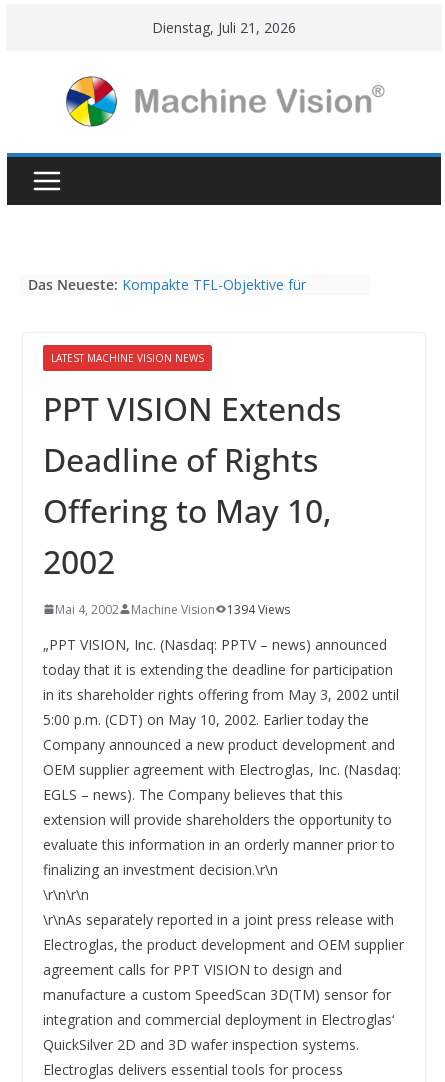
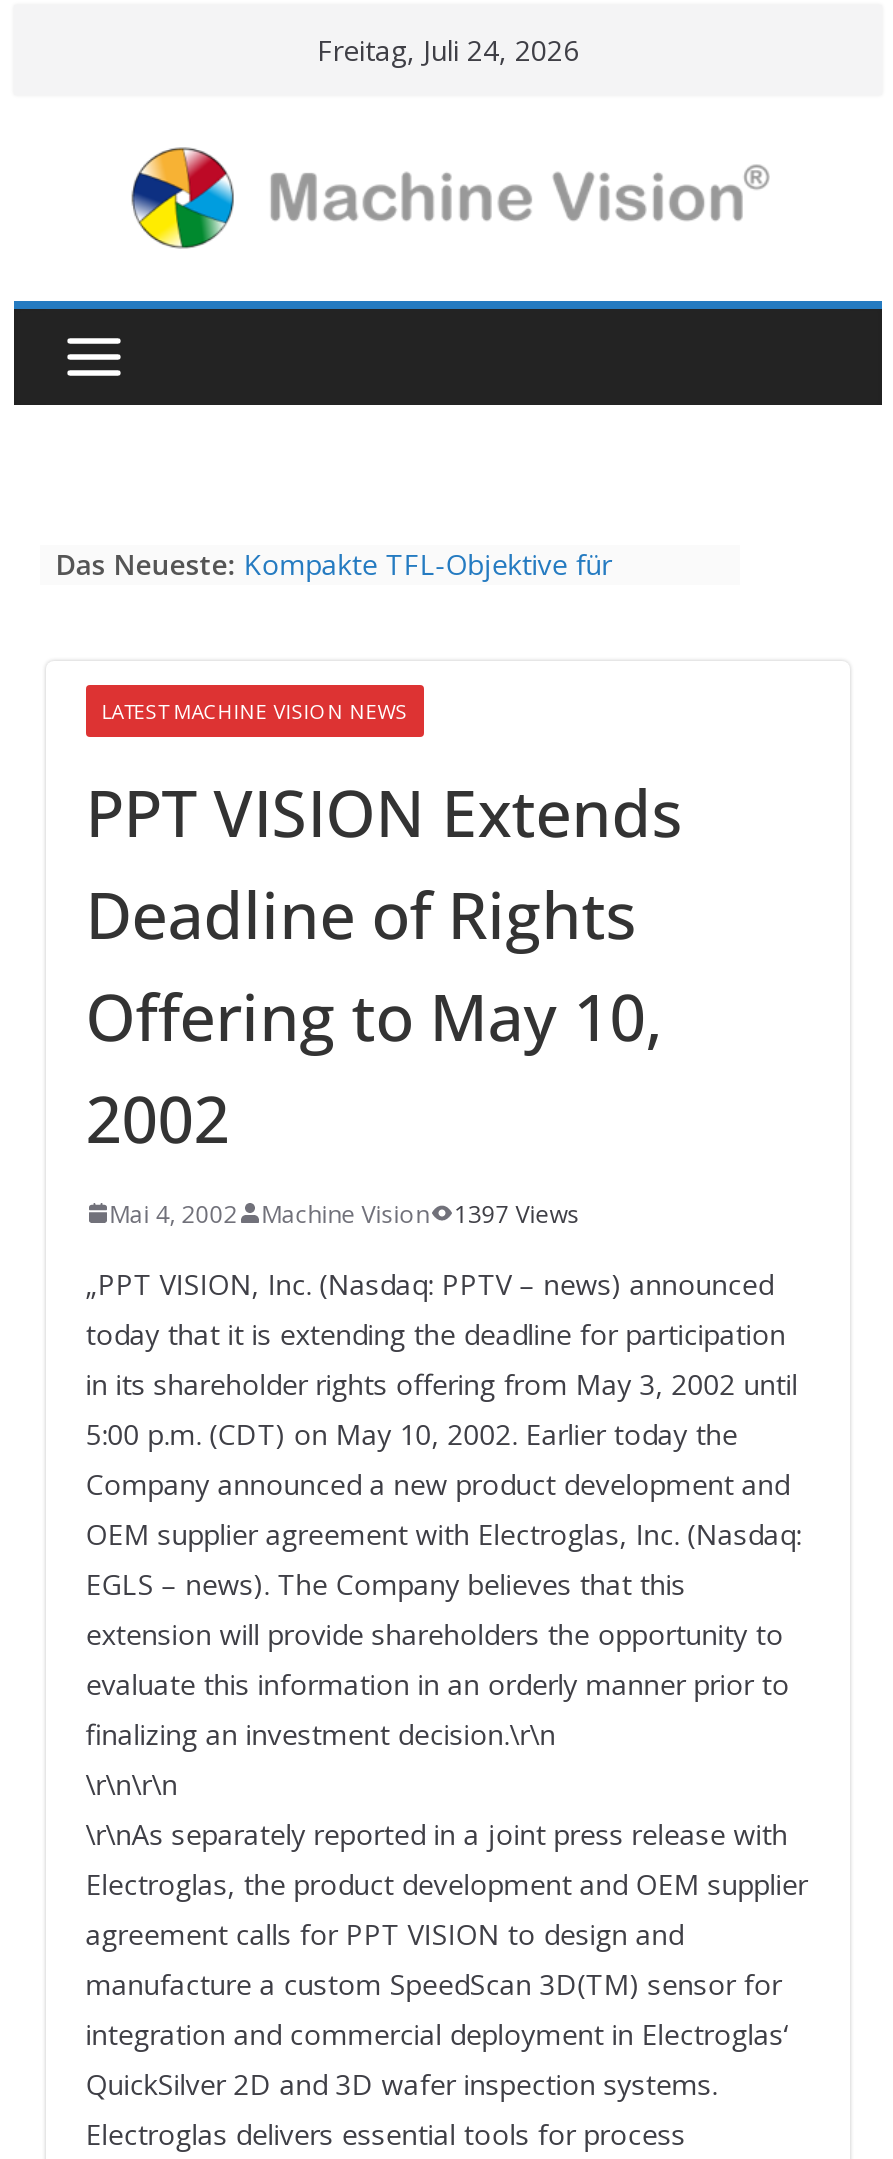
- Dienstag, Juli 21, 2026
+ Freitag, Juli 24, 2026

- Mai 4, 2002 Machine Vision 1394 Views
+ Mai 4, 2002 Machine Vision 1397 Views
